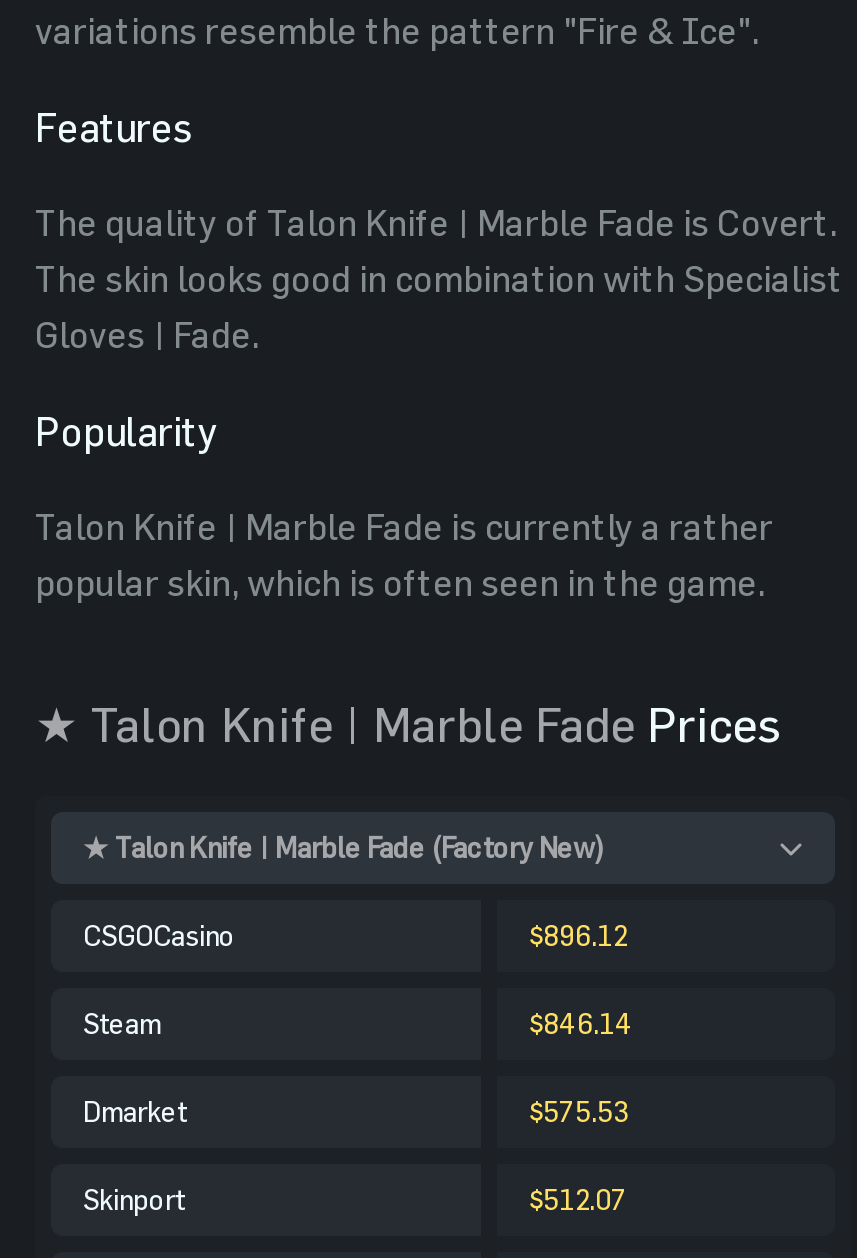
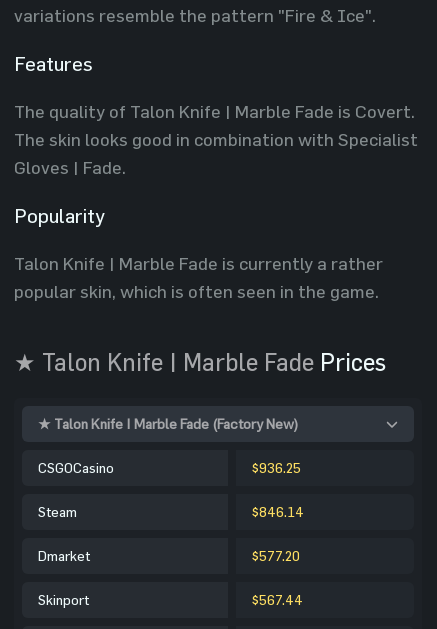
- $896.12
+ $936.25

- $575.53
+ $577.20

- $512.07
+ $567.44
